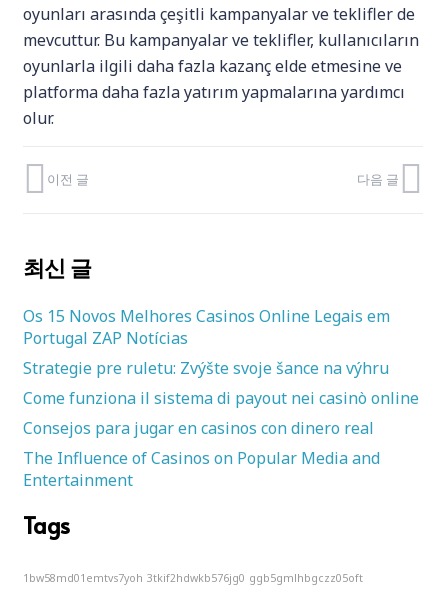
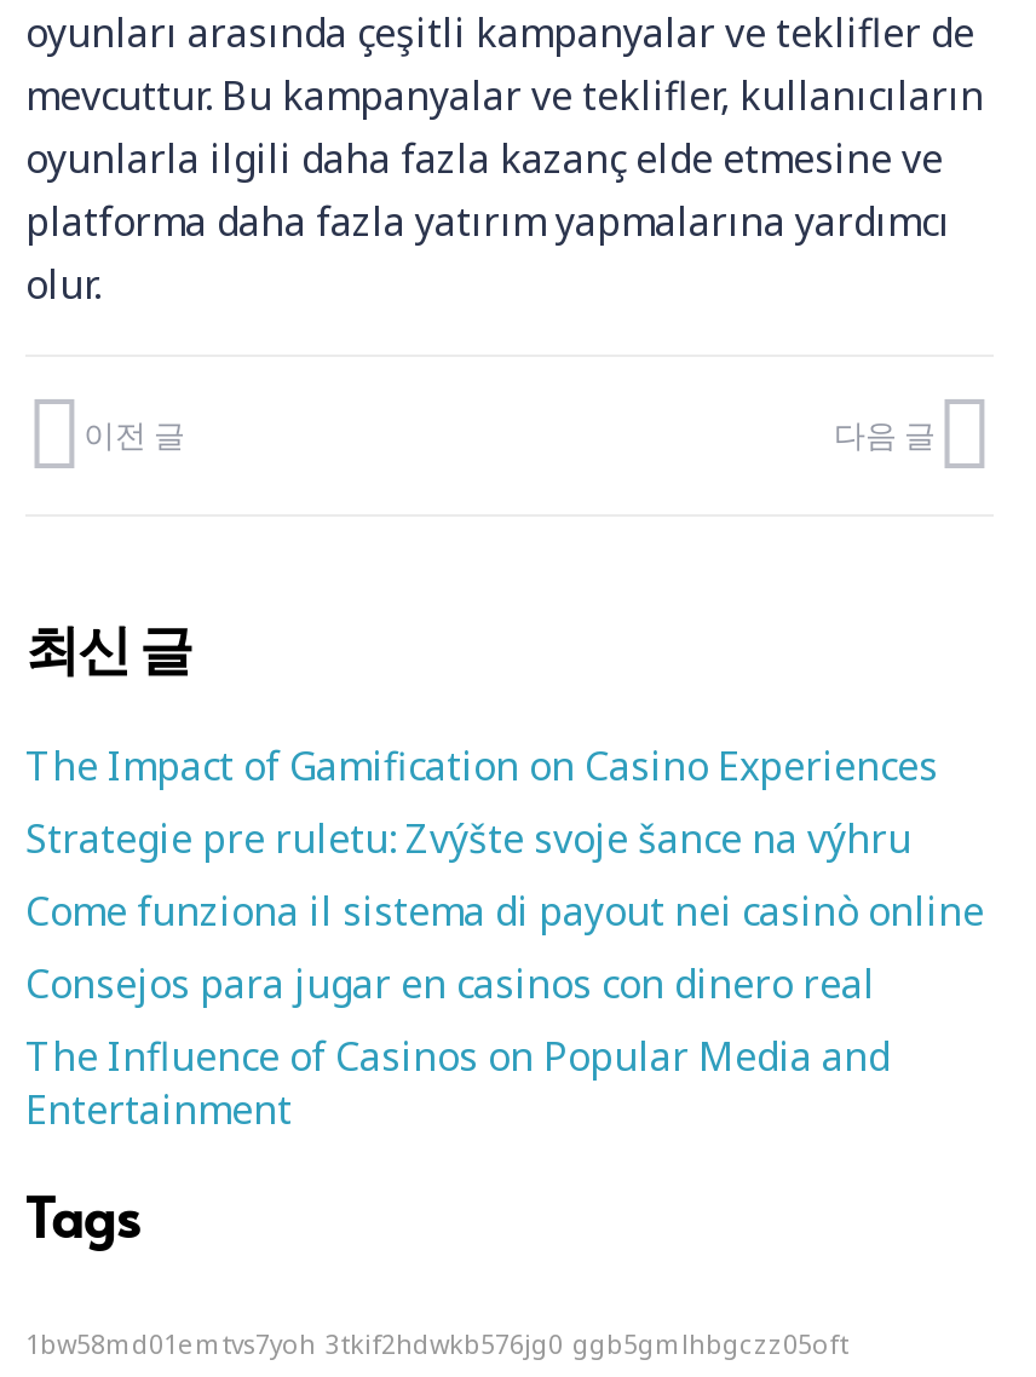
- Os 15 Novos Melhores Casinos Online Legais em
- Portugal ZAP Notícias
+ The Impact of Gamification on Casino Experiences
